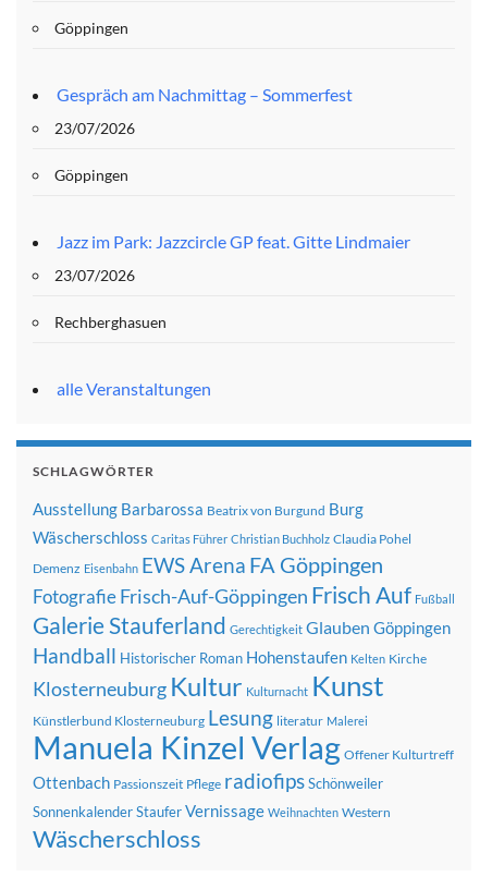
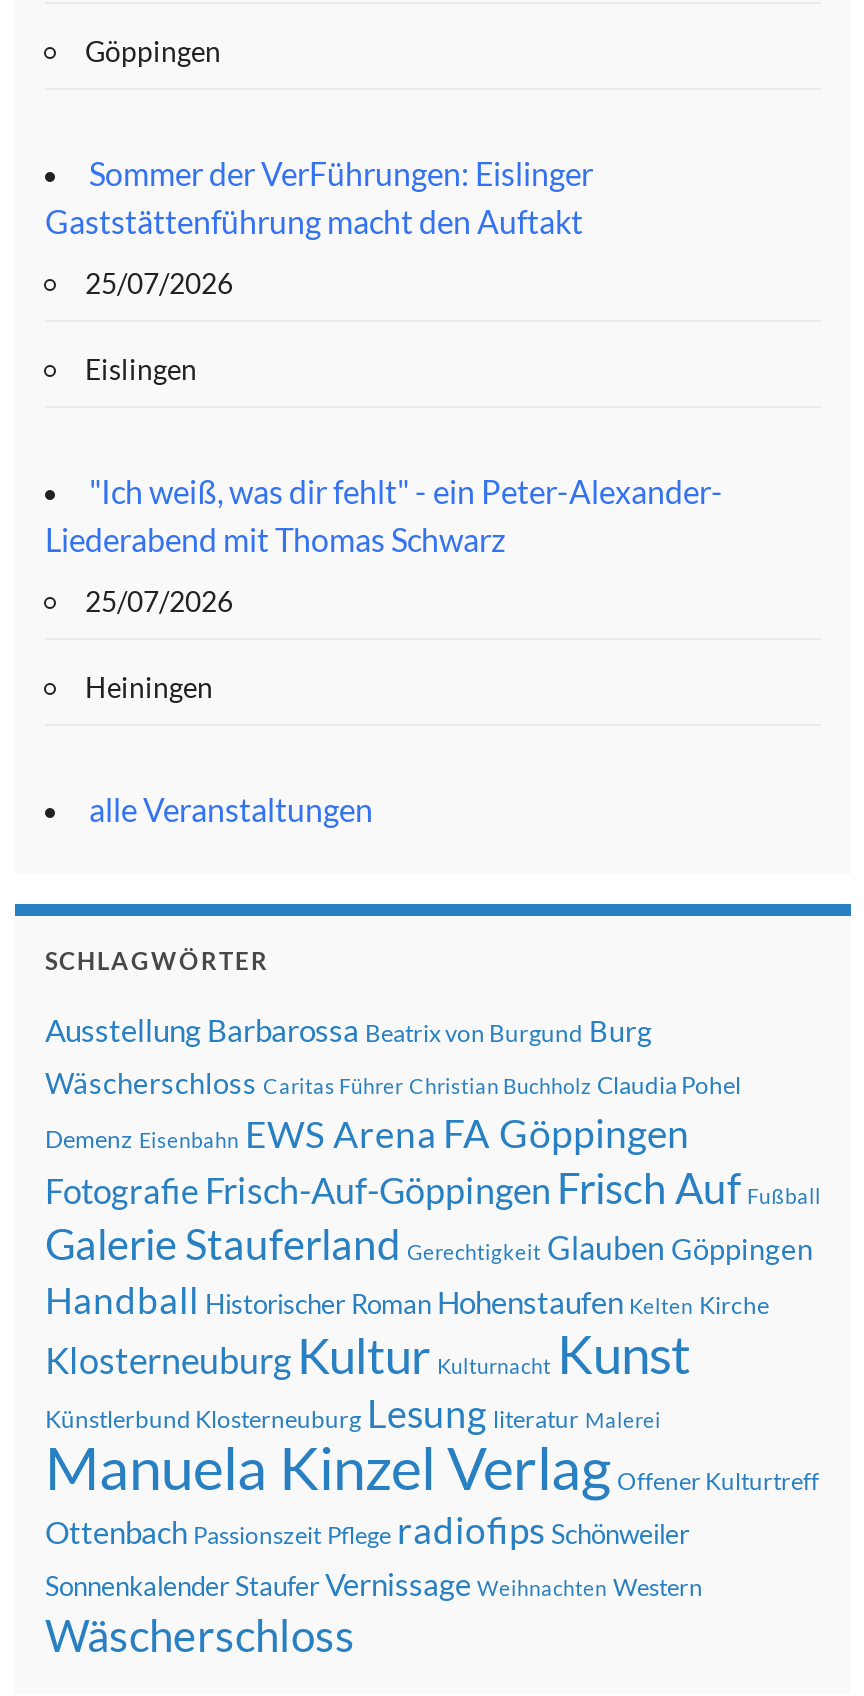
- Gespräch am Nachmittag – Sommerfest
+ Sommer der VerFührungen: Eislinger
+ Gaststättenführung macht den Auftakt

- 23/07/2026
+ 25/07/2026

- Göppingen
+ Eislingen

- Jazz im Park: Jazzcircle GP feat. Gitte Lindmaier
+ "Ich weiß, was dir fehlt" - ein Peter-Alexander-
+ Liederabend mit Thomas Schwarz

- 23/07/2026
+ 25/07/2026

- Rechberghasuen
+ Heiningen
